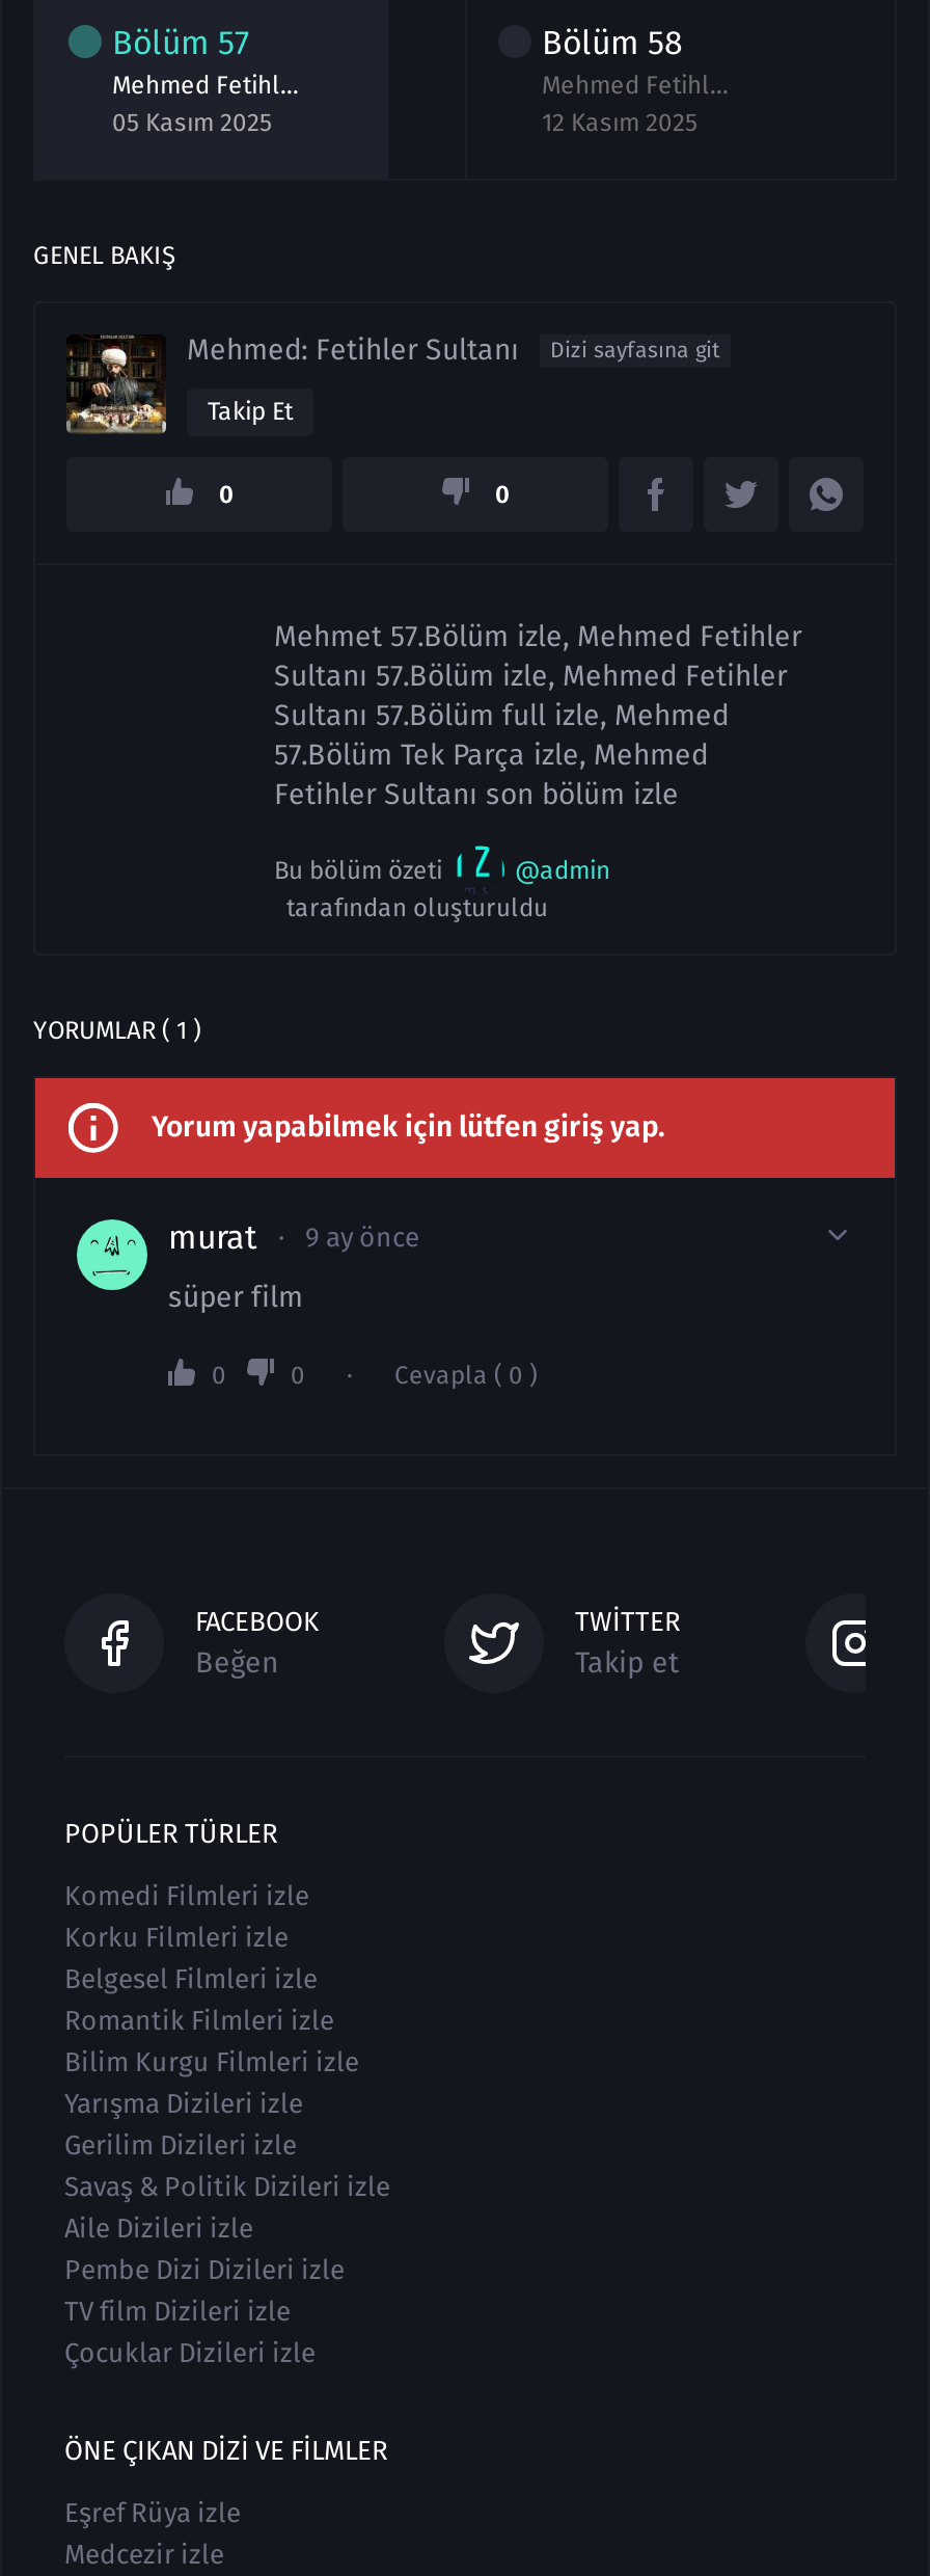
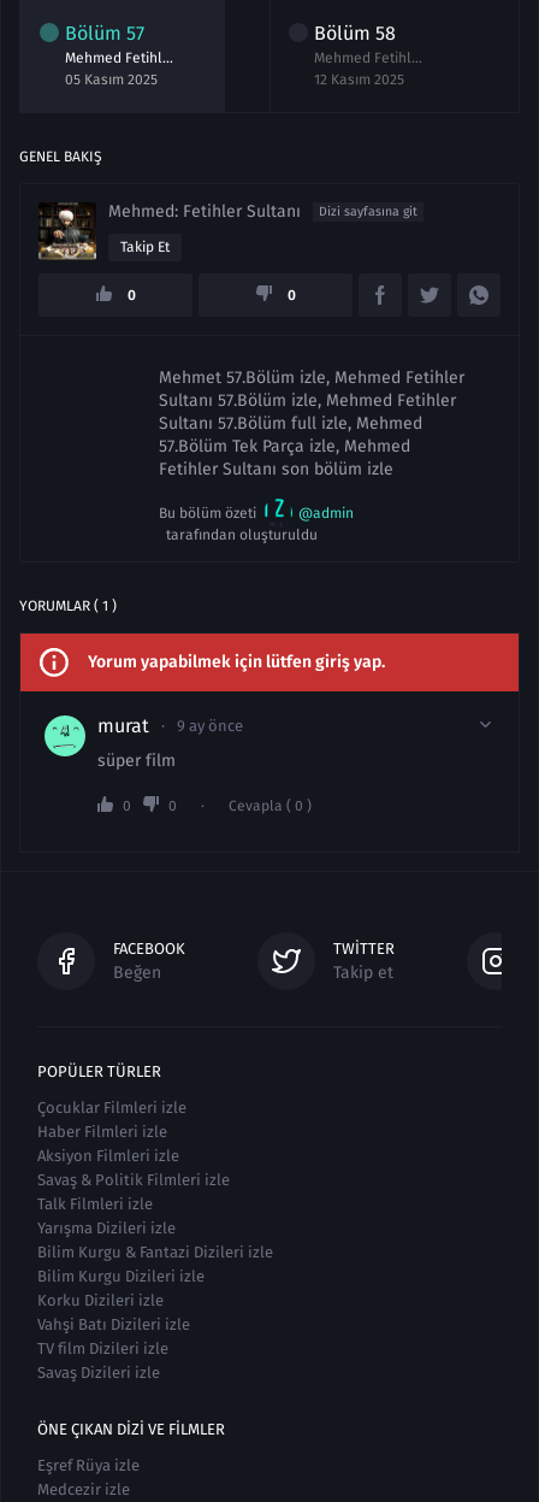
- Komedi Filmleri izle
- Korku Filmleri izle
- Belgesel Filmleri izle
- Romantik Filmleri izle
- Bilim Kurgu Filmleri izle
+ Çocuklar Filmleri izle
+ Haber Filmleri izle
+ Aksiyon Filmleri izle
+ Savaş & Politik Filmleri izle
+ Talk Filmleri izle

- Gerilim Dizileri izle
- Savaş & Politik Dizileri izle
- Aile Dizileri izle
- Pembe Dizi Dizileri izle
+ Bilim Kurgu & Fantazi Dizileri izle
+ Bilim Kurgu Dizileri izle
+ Korku Dizileri izle
+ Vahşi Batı Dizileri izle

- Çocuklar Dizileri izle
+ Savaş Dizileri izle
